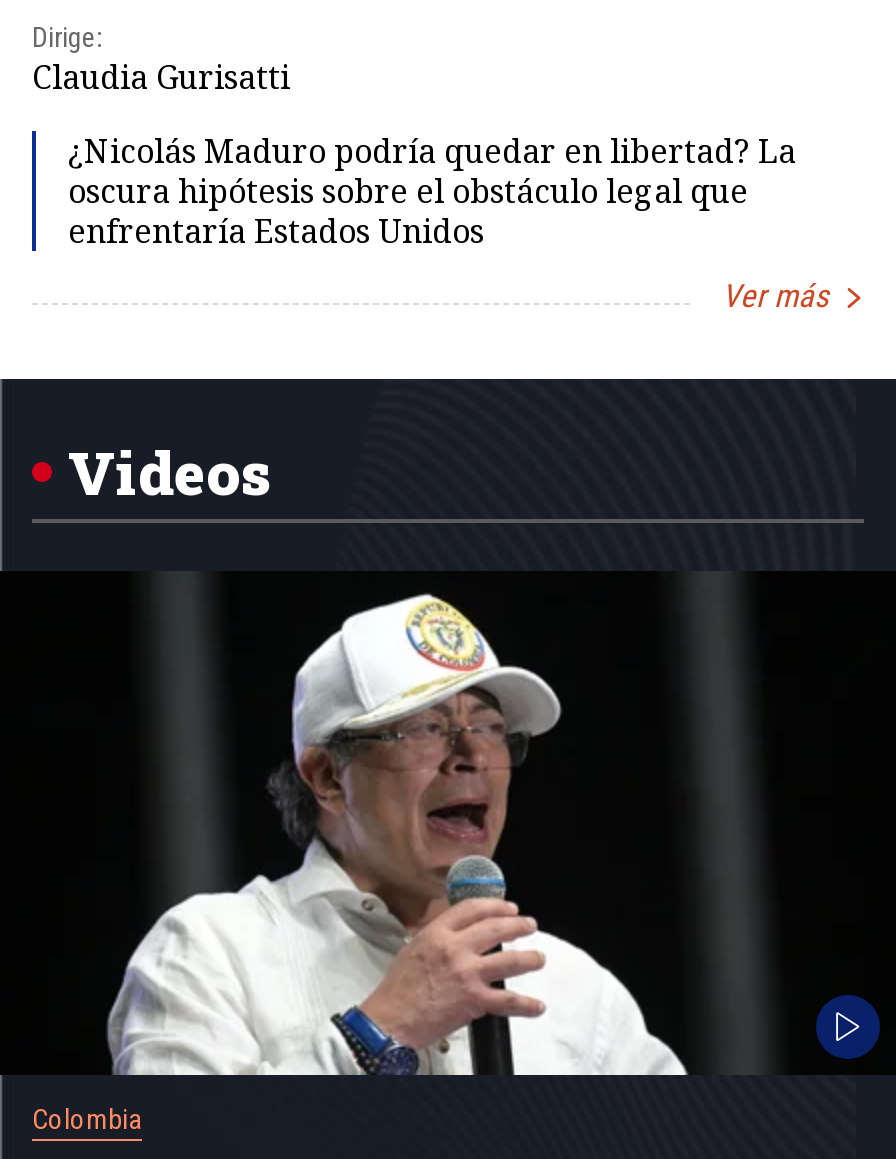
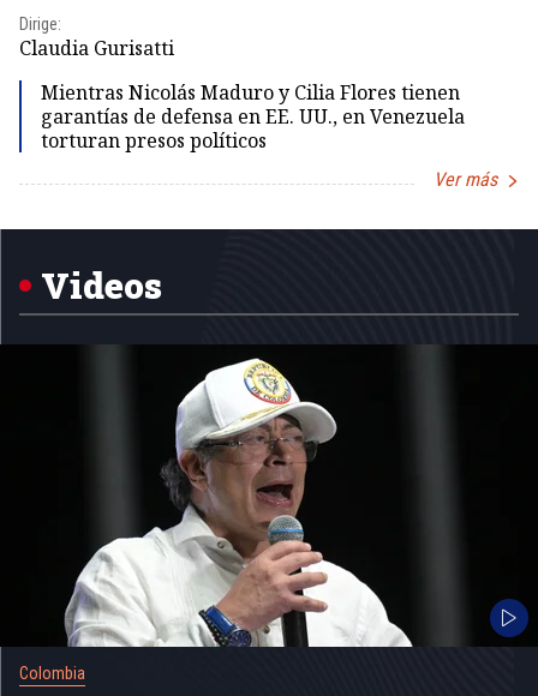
- ¿Nicolás Maduro podría quedar en libertad? La
- oscura hipótesis sobre el obstáculo legal que
- enfrentaría Estados Unidos
+ Mientras Nicolás Maduro y Cilia Flores tienen
+ garantías de defensa en EE. UU., en Venezuela
+ torturan presos políticos
